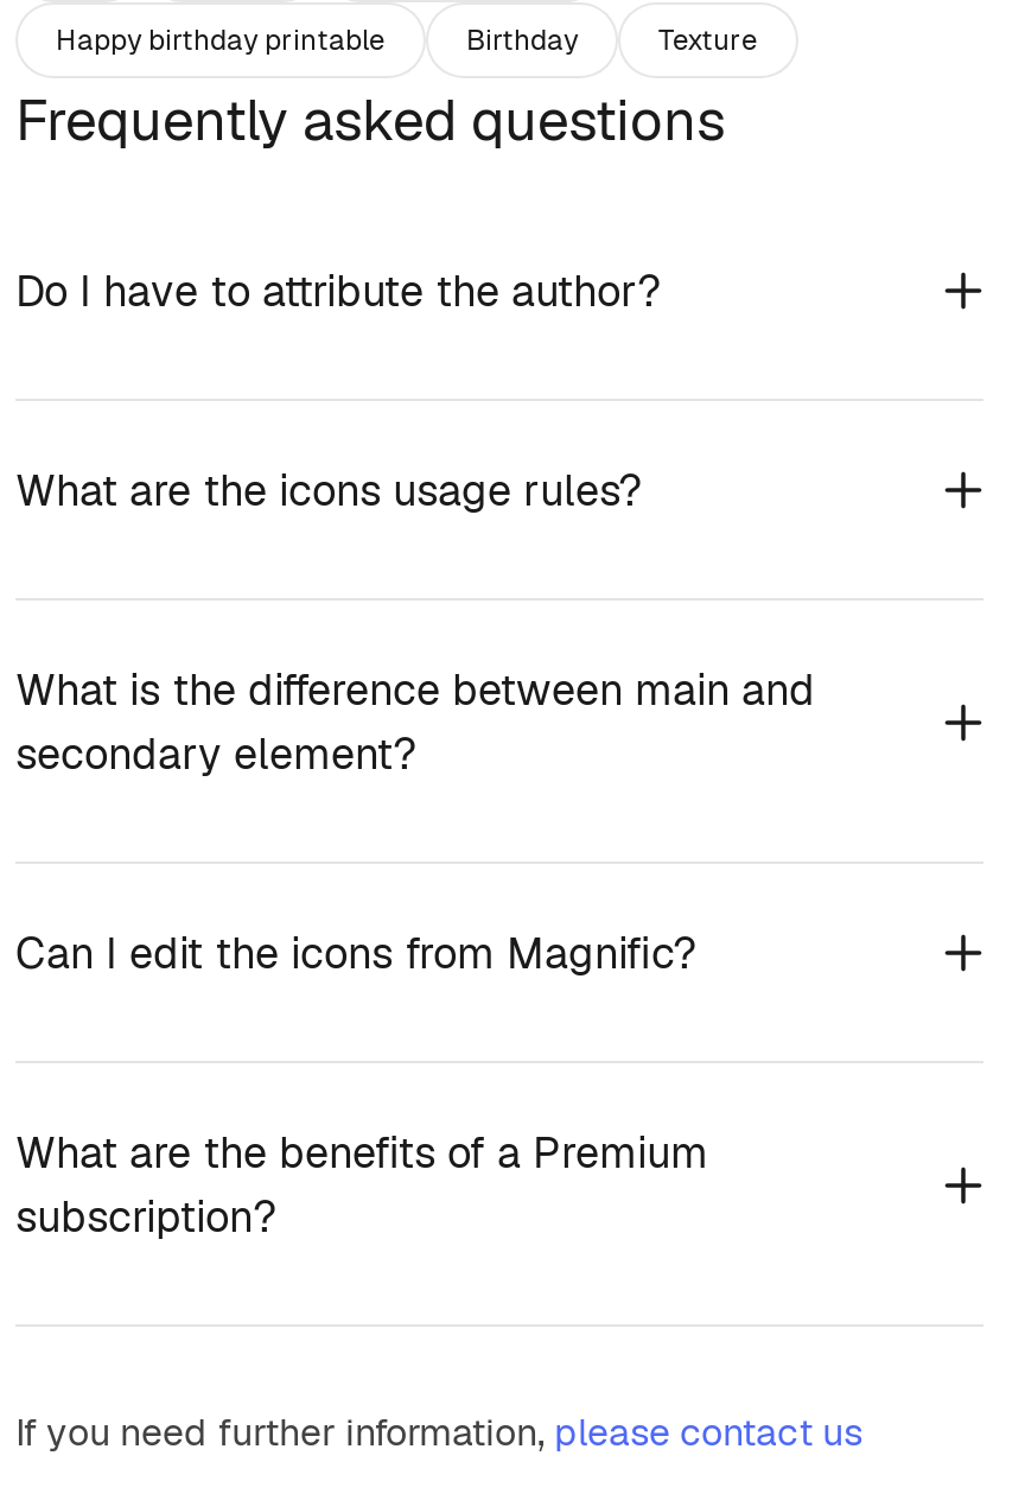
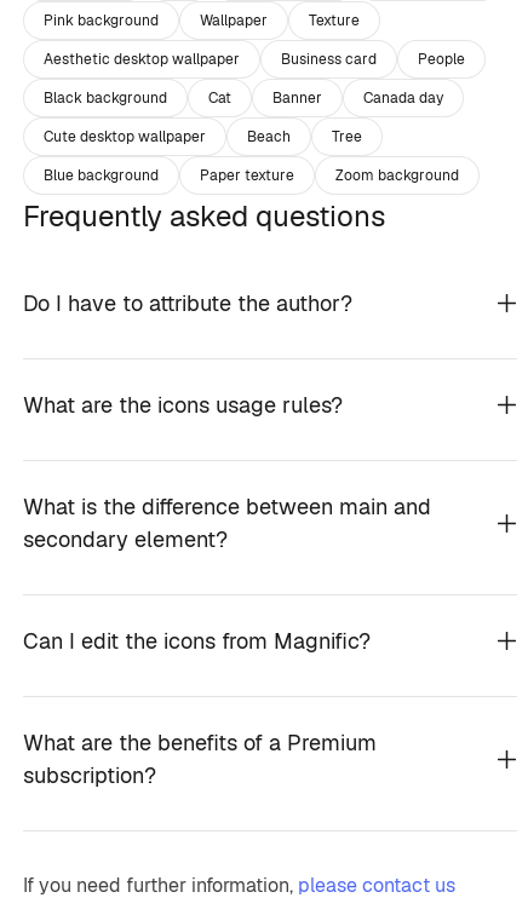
- Happy birthday printable
- Birthday
+ Pink background
+ Wallpaper

+ Aesthetic desktop wallpaper
+ Business card
+ People
+ Black background
+ Cat
+ Banner
+ Canada day
+ Cute desktop wallpaper
+ Beach
+ Tree
+ Blue background
+ Paper texture
+ Zoom background
